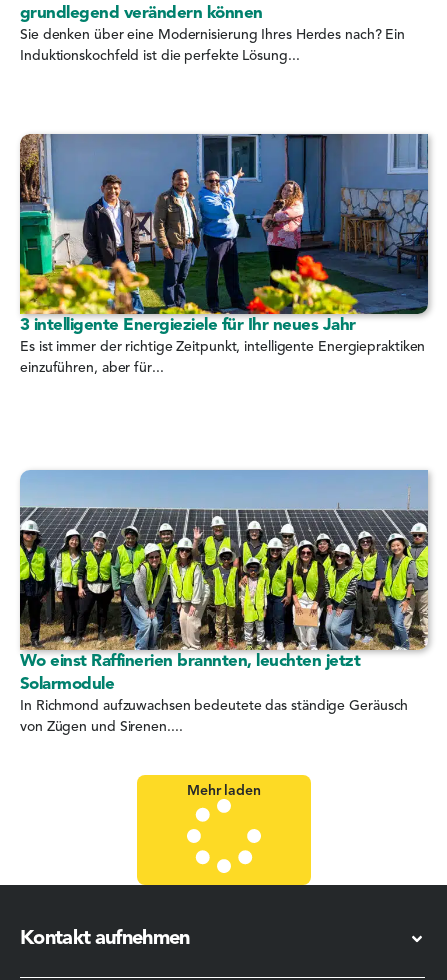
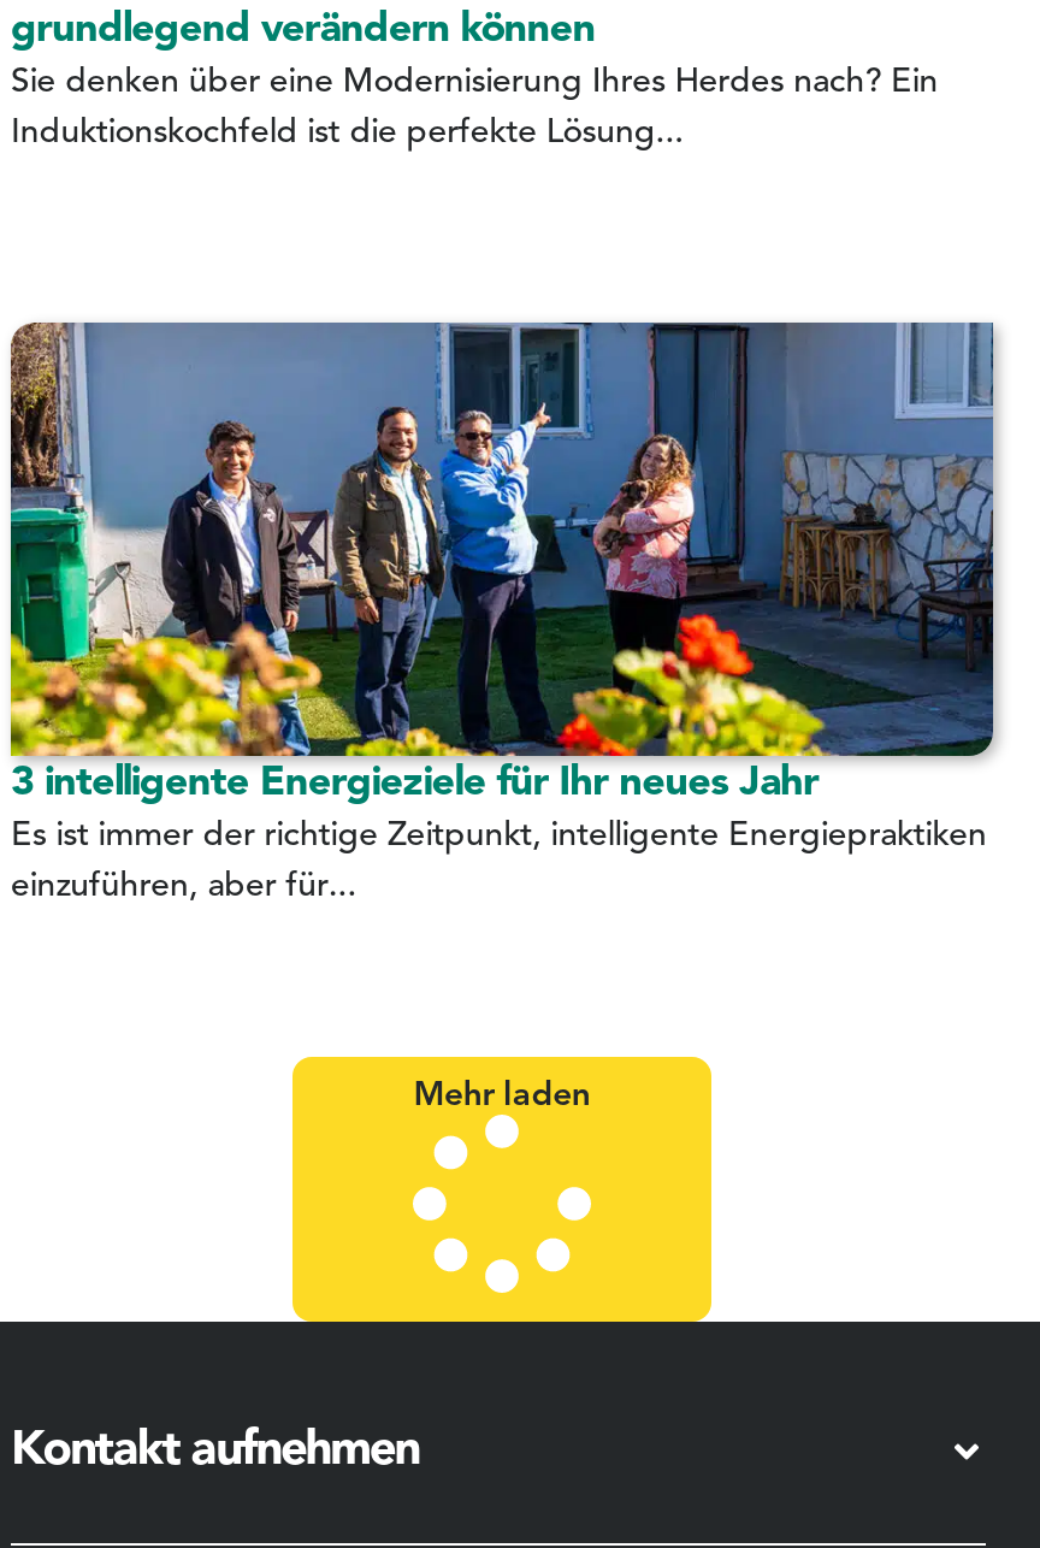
- [image]
- Wo einst Raffinerien brannten, leuchten jetzt
- Solarmodule
- In Richmond aufzuwachsen bedeutete das ständige Geräusch
- von Zügen und Sirenen....
